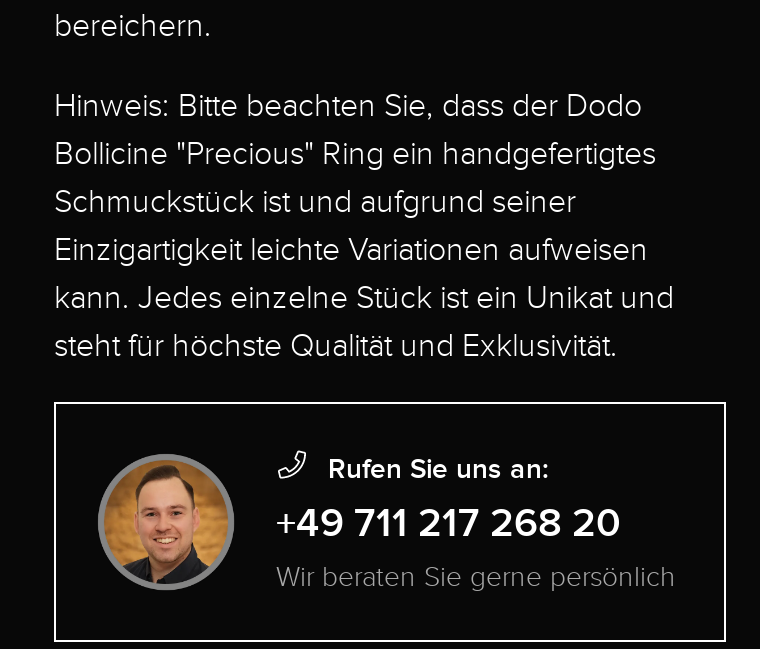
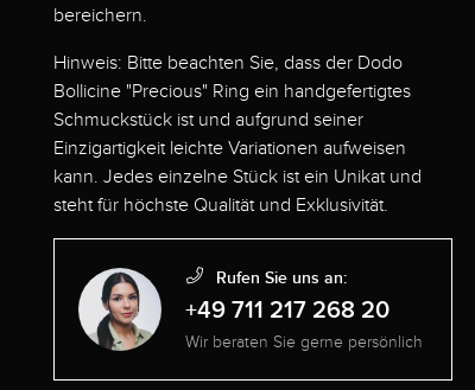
- [image]
+ [image]
